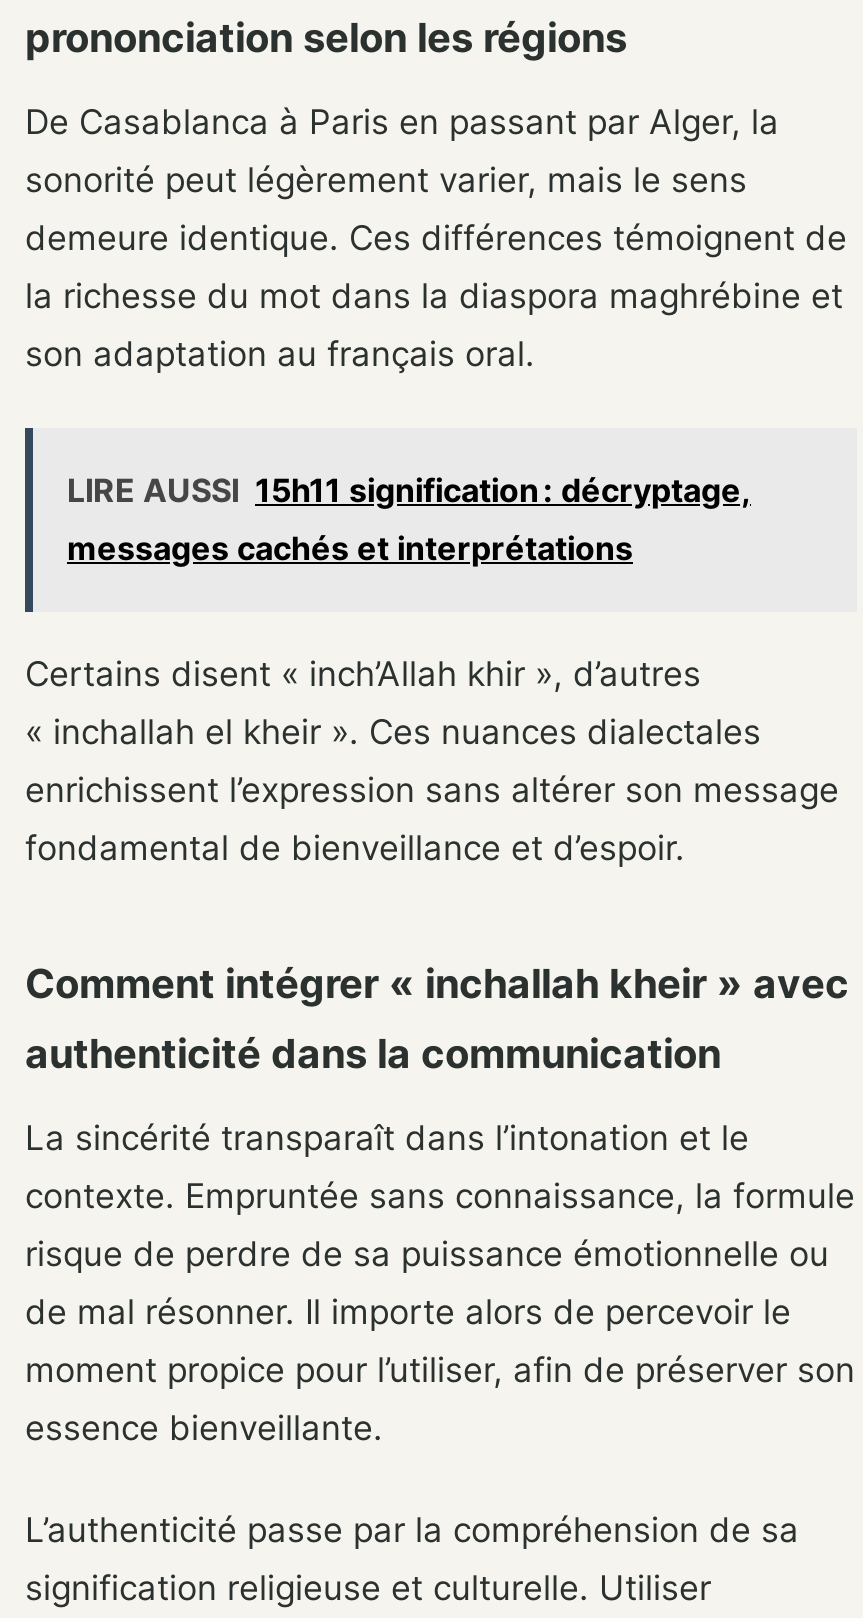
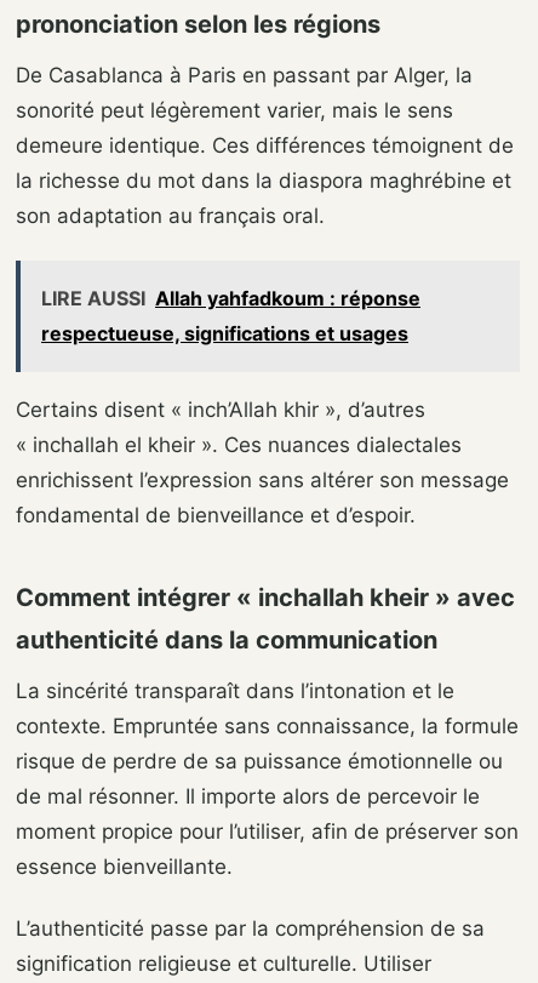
- LIRE AUSSI 15h11 signification : décryptage,
+ LIRE AUSSI Allah yahfadkoum : réponse

- messages cachés et interprétations
+ respectueuse, significations et usages
